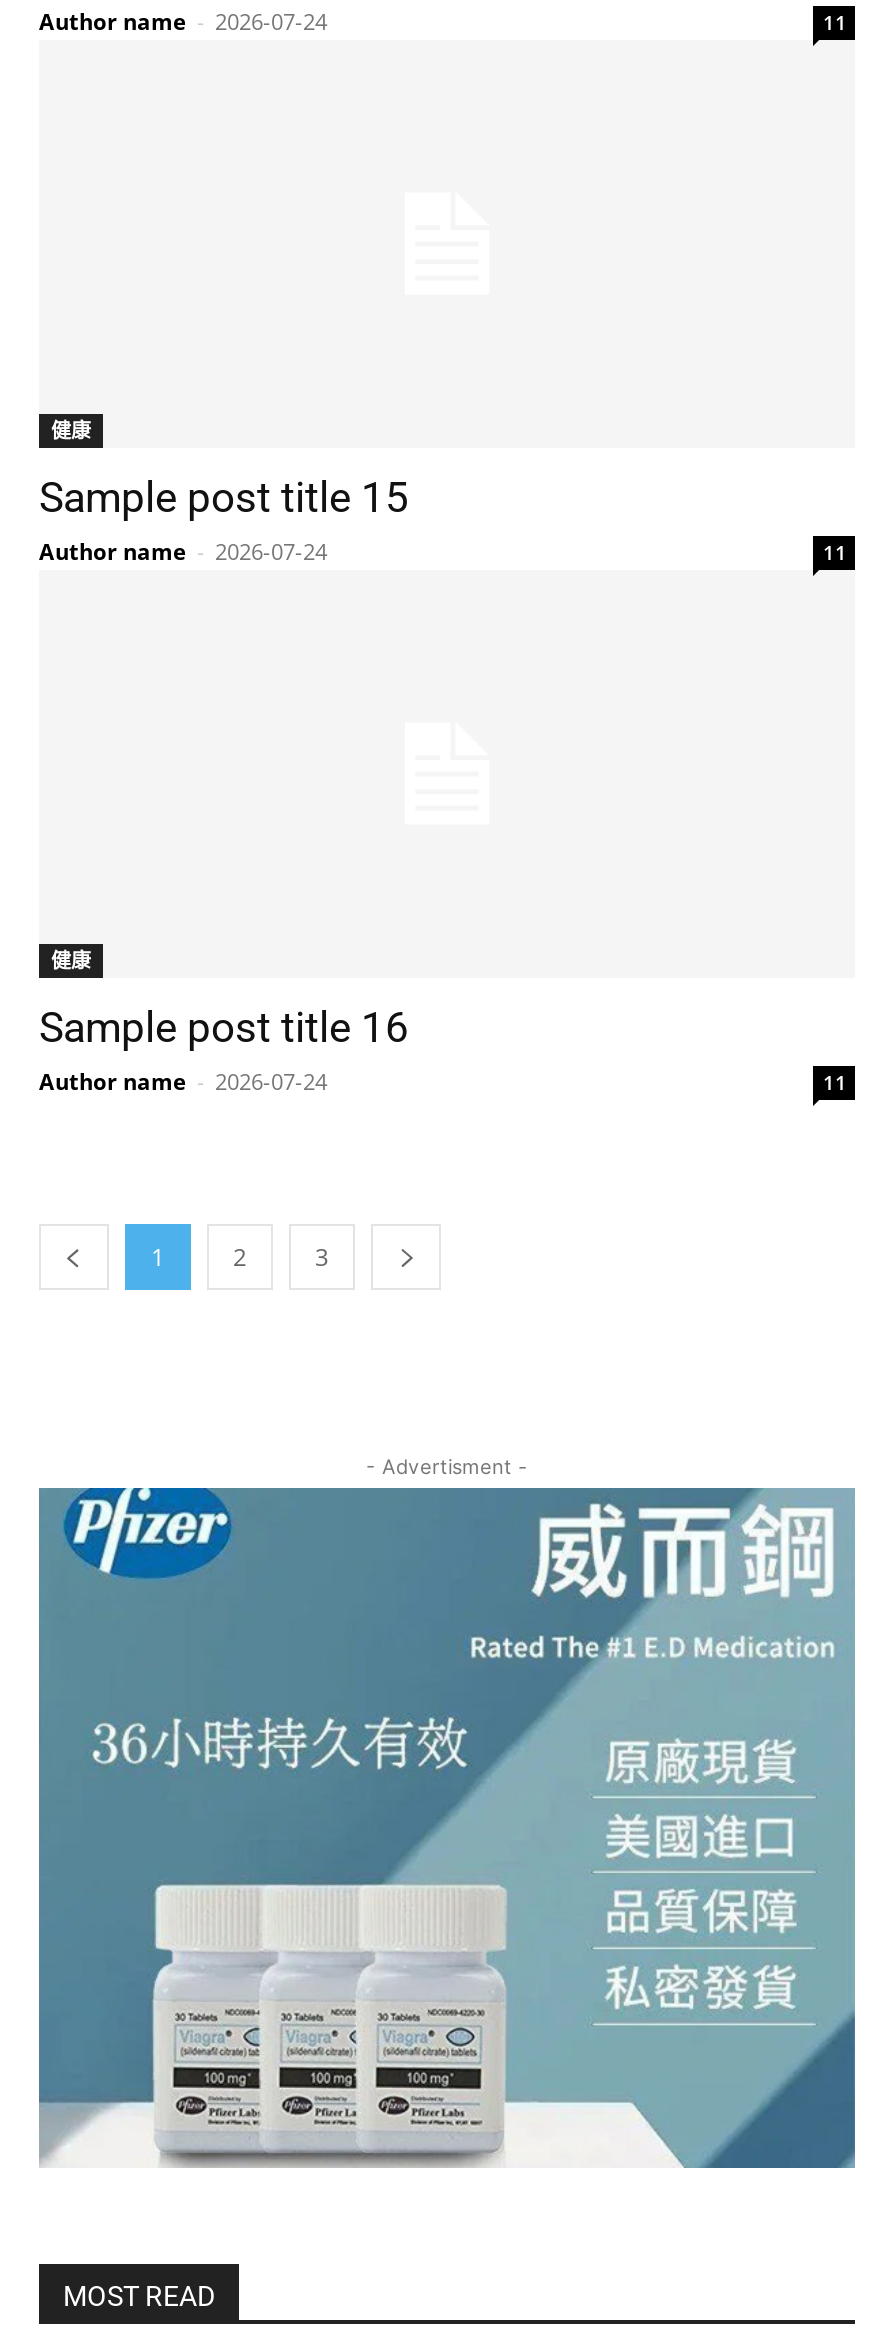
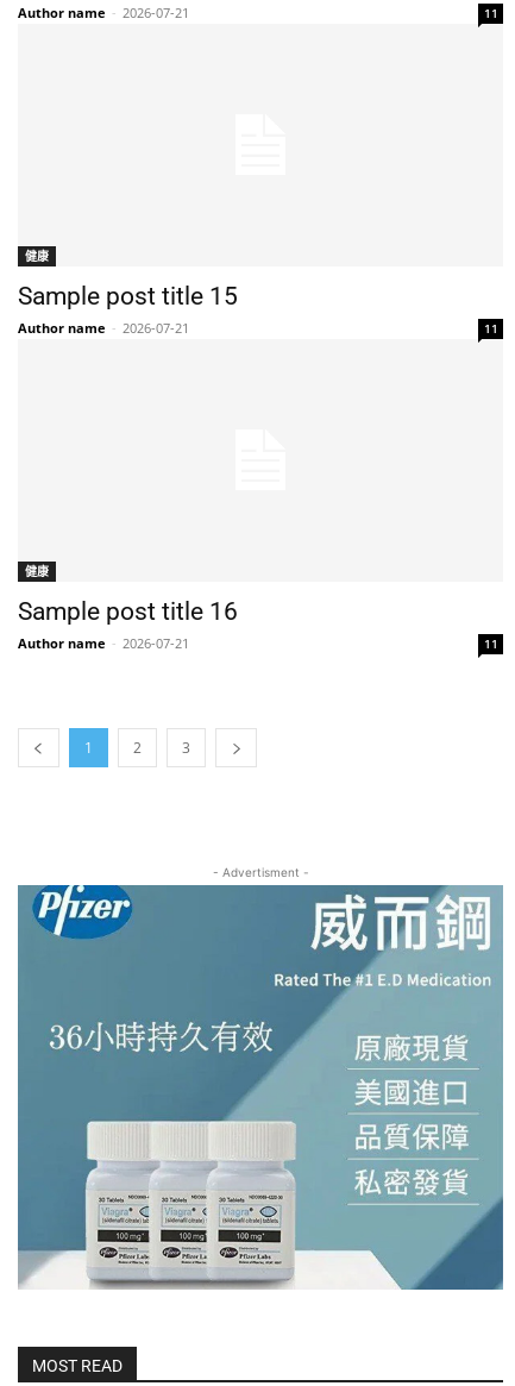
- Author name - 2026-07-24
+ Author name - 2026-07-21

- Author name - 2026-07-24
+ Author name - 2026-07-21

- Author name - 2026-07-24
+ Author name - 2026-07-21
